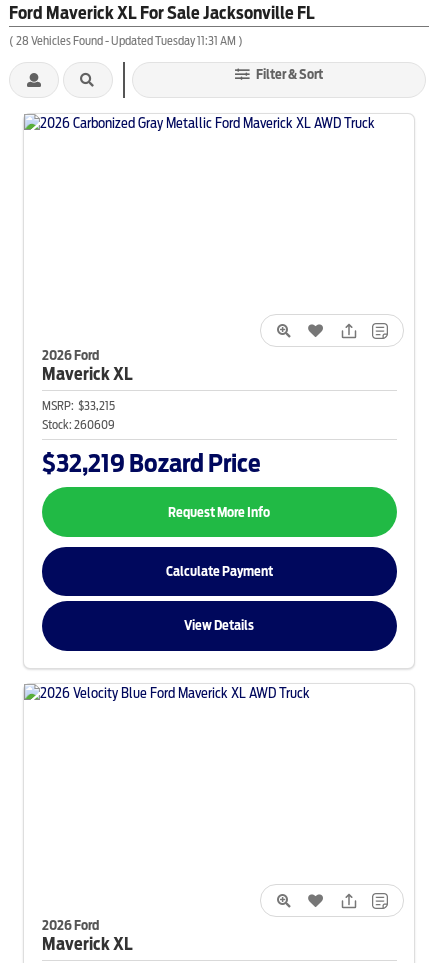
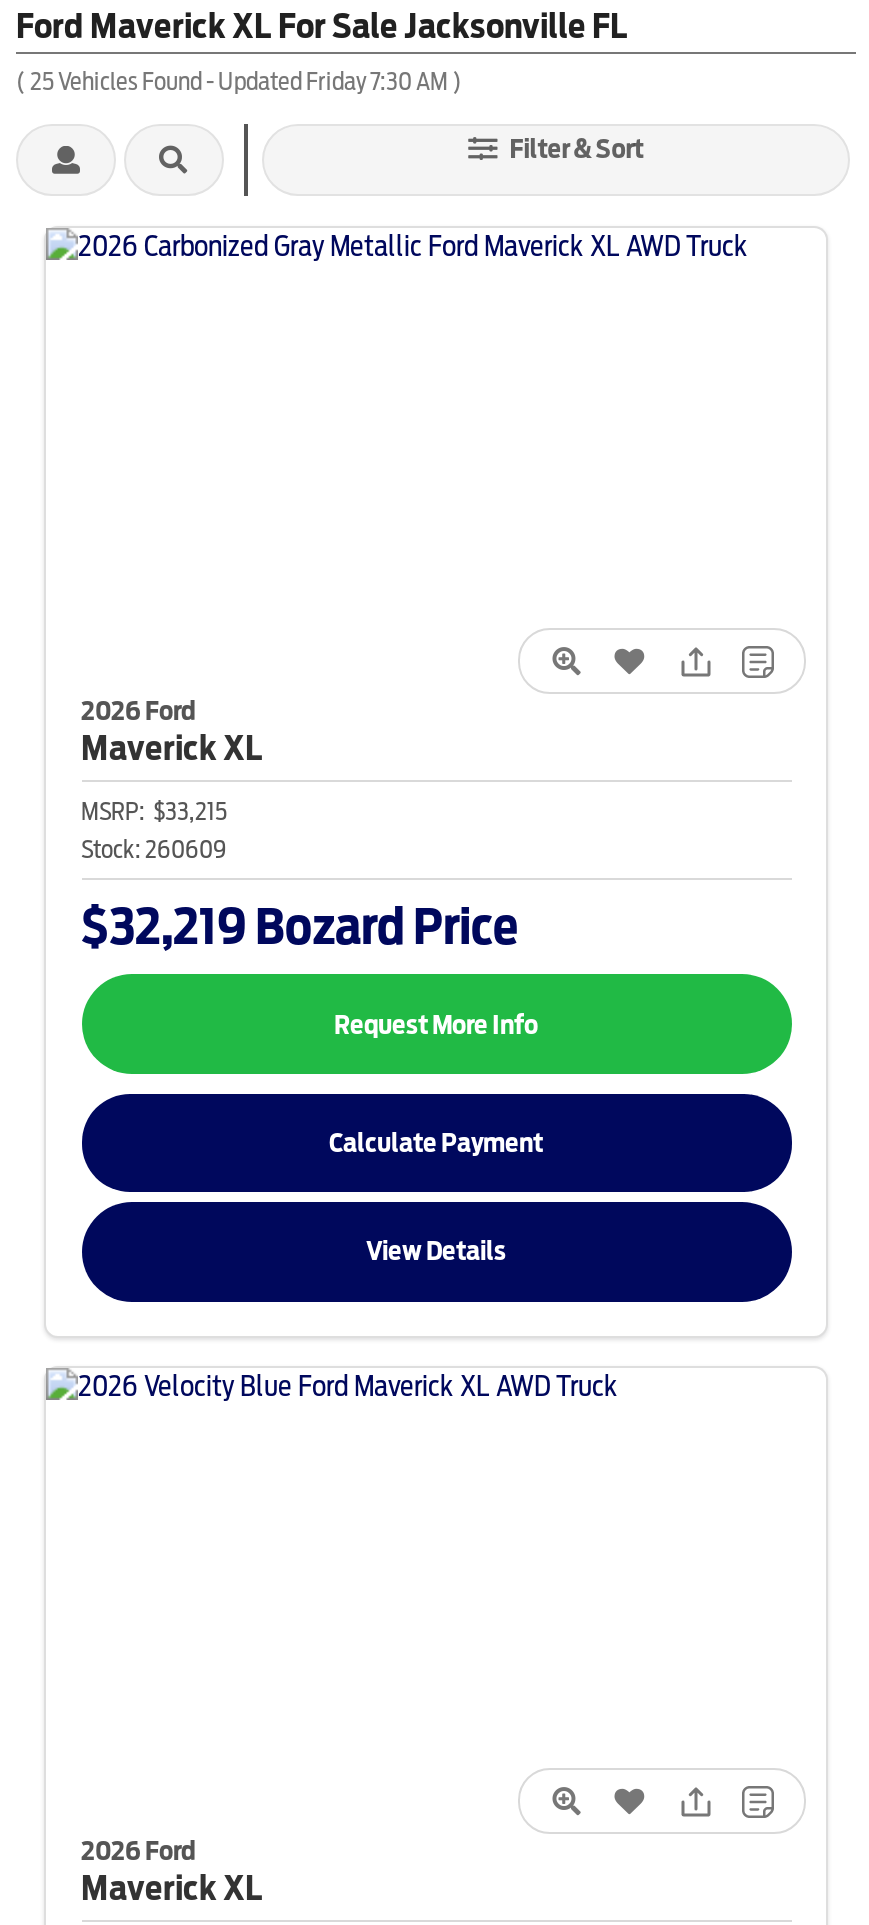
- (28Vehicles Found - Updated Tuesday 11:31 AM)
+ (25Vehicles Found - Updated Friday 7:30 AM)
